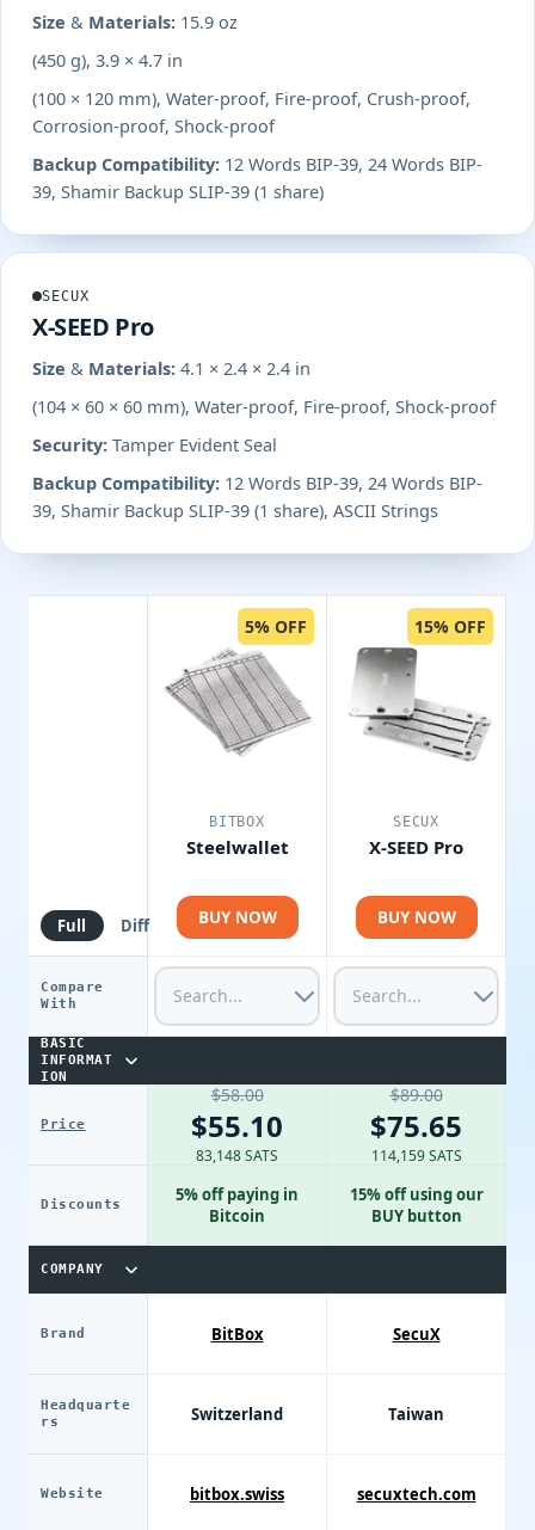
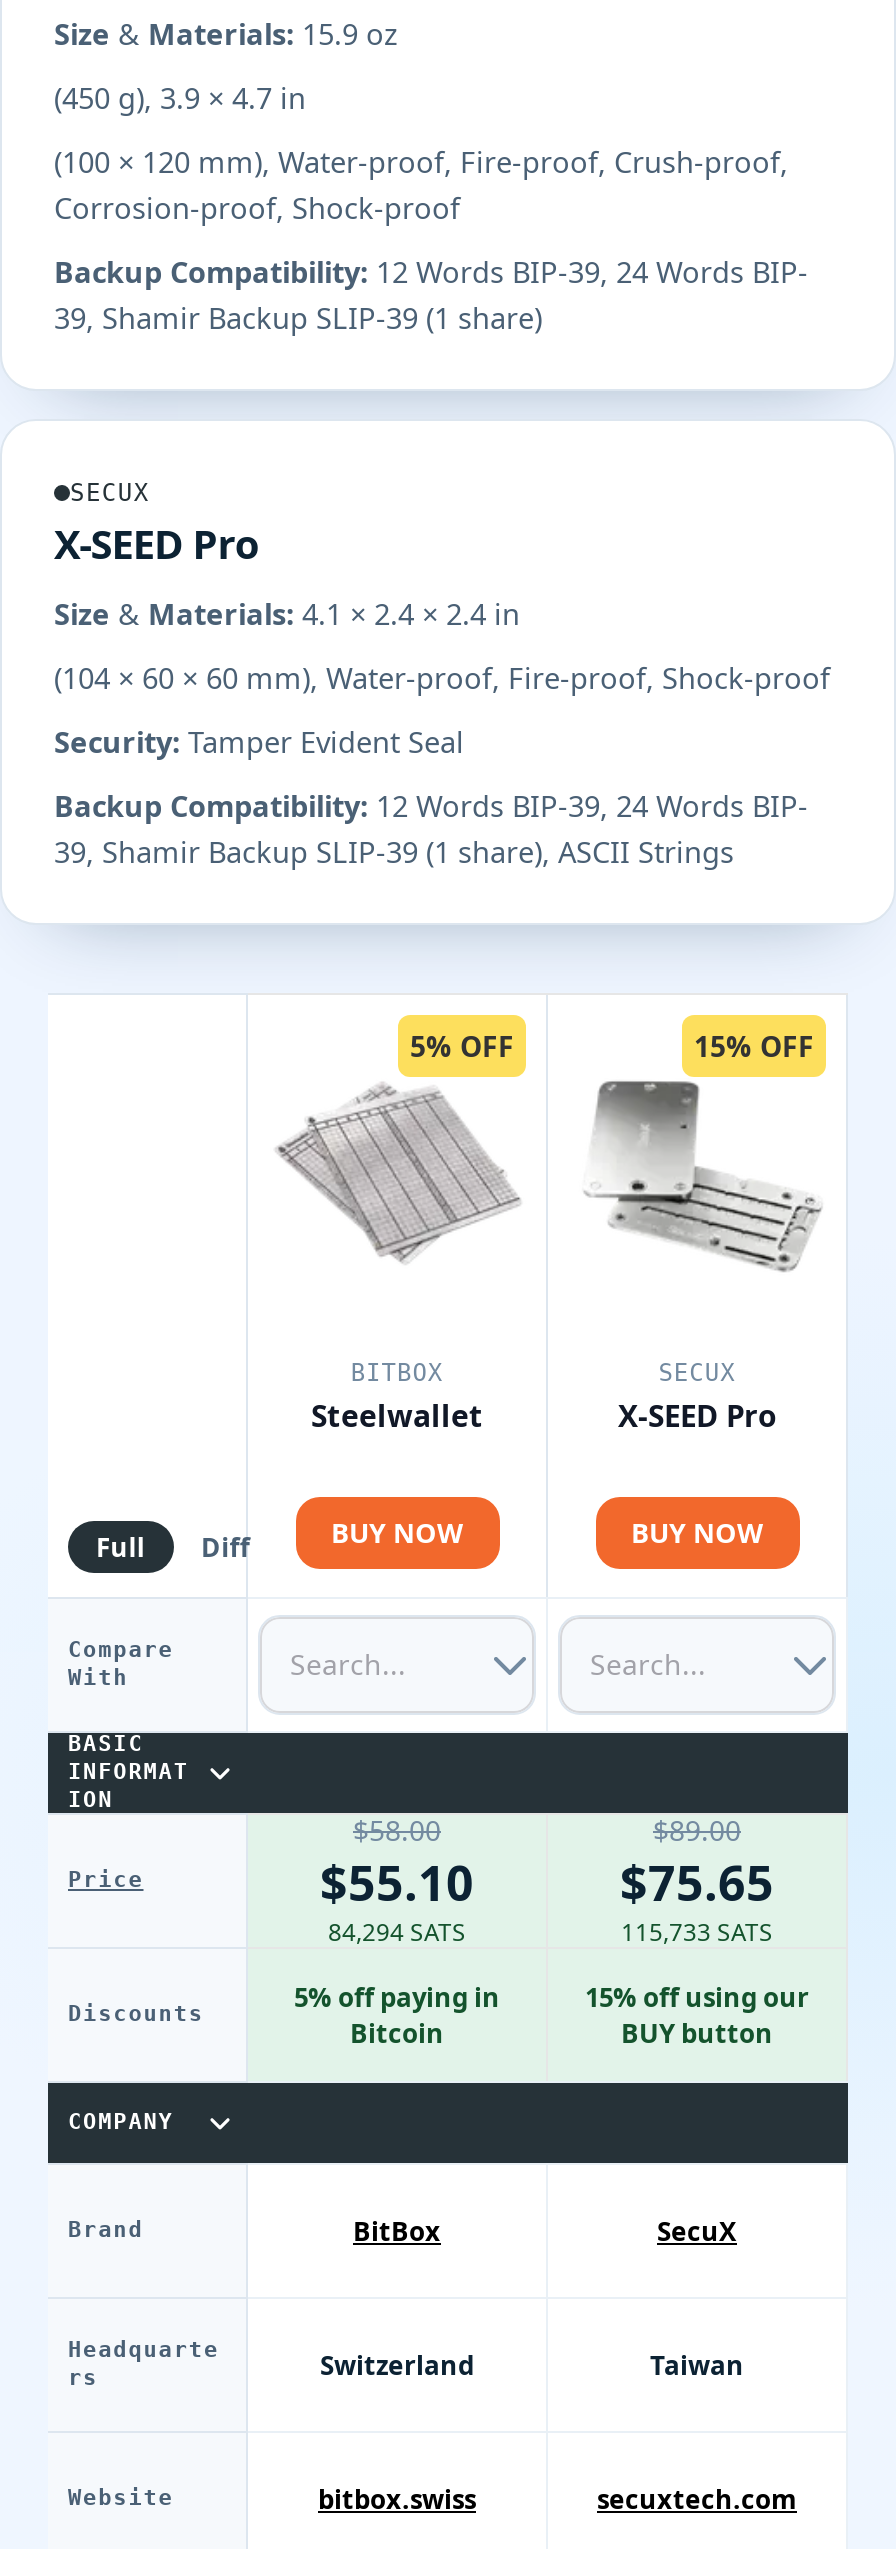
- 83,148 SATS
+ 84,294 SATS

- 114,159 SATS
+ 115,733 SATS
